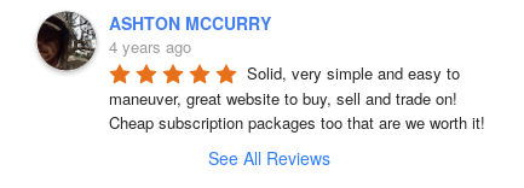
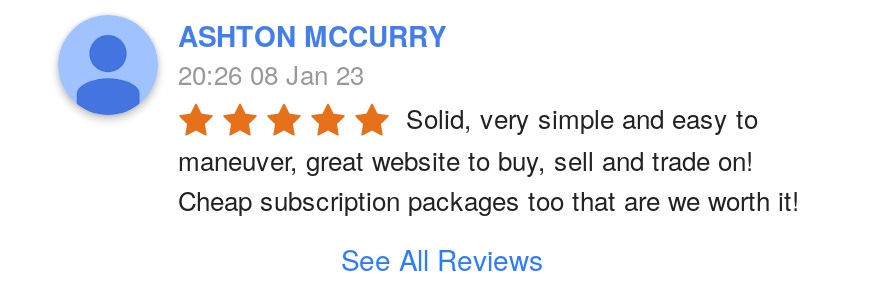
- [image]
- 4 years ago
+ [image]
+ 20:26 08 Jan 23
